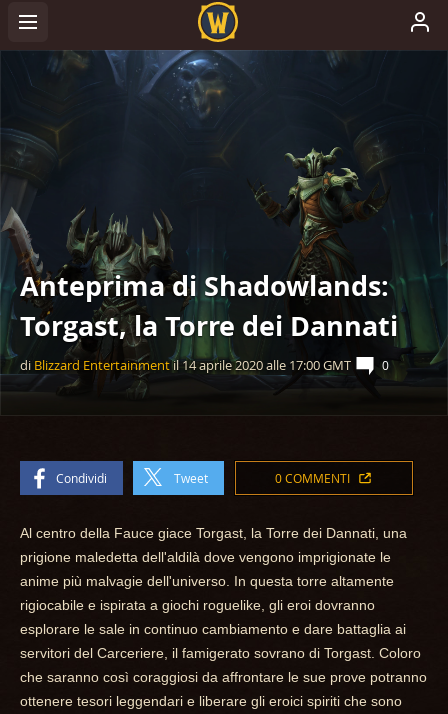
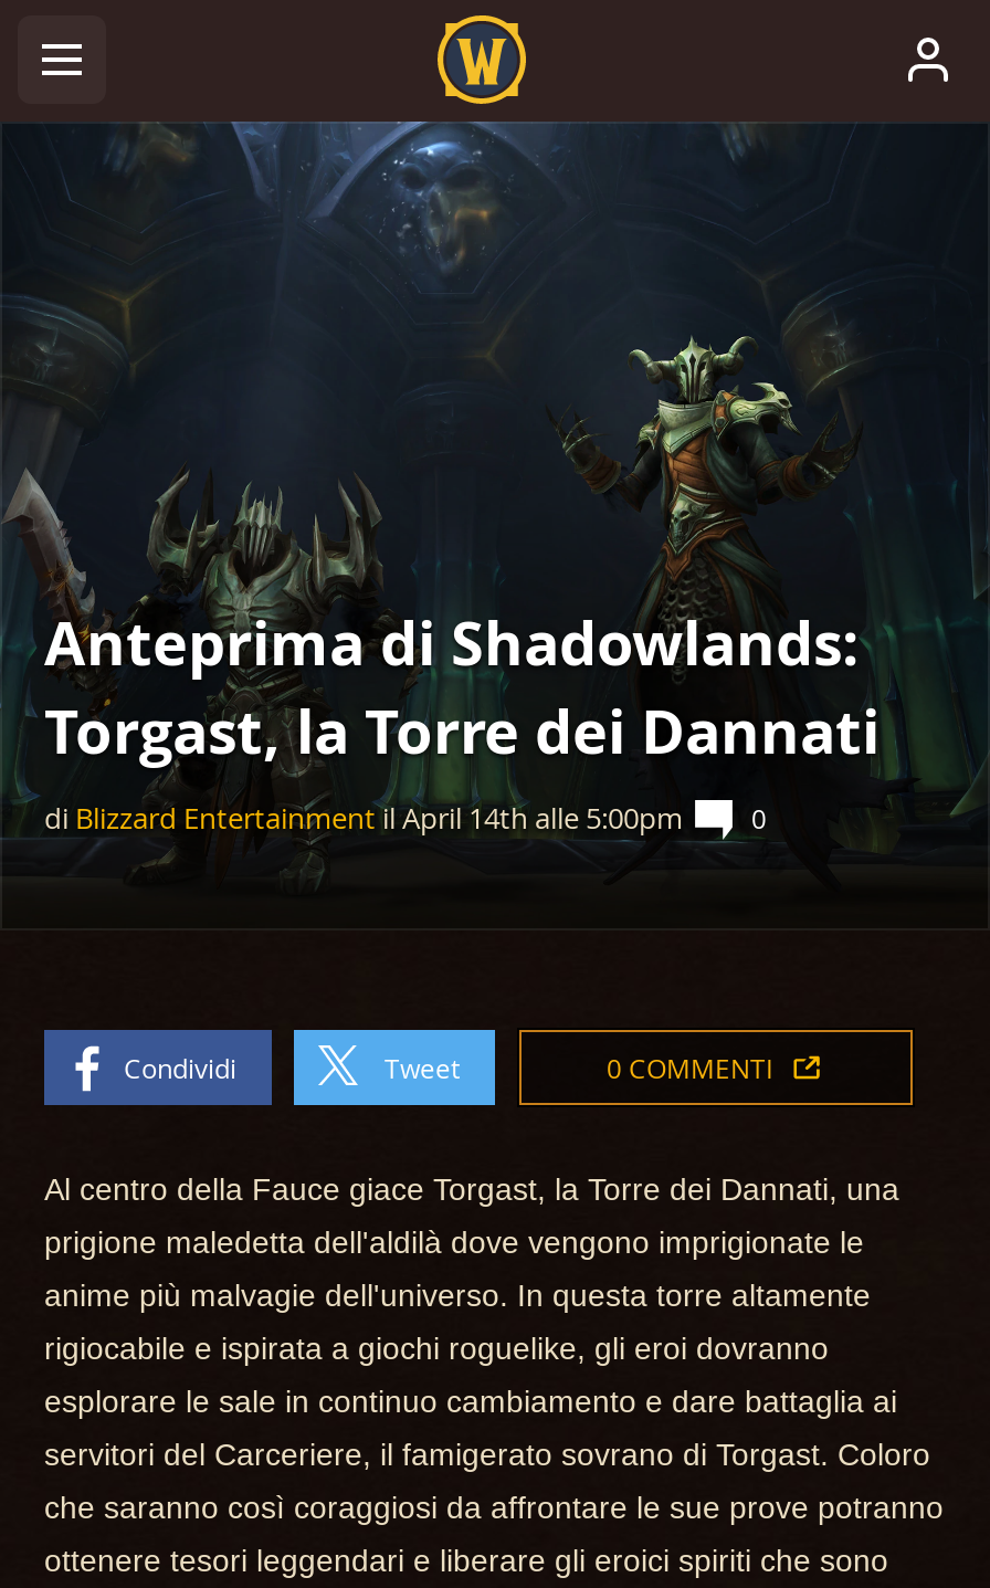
- di Blizzard Entertainment il 14 aprile 2020 alle 17:00 GMT
+ di Blizzard Entertainment il April 14th alle 5:00pm
